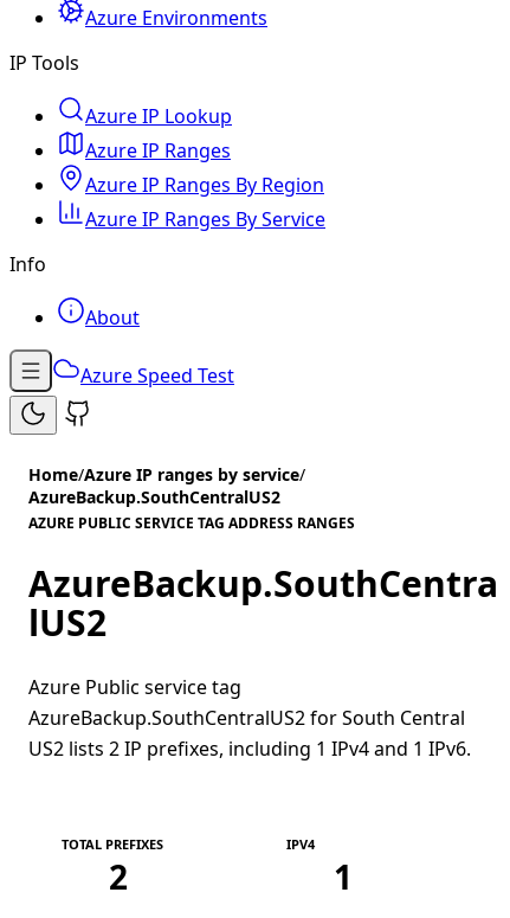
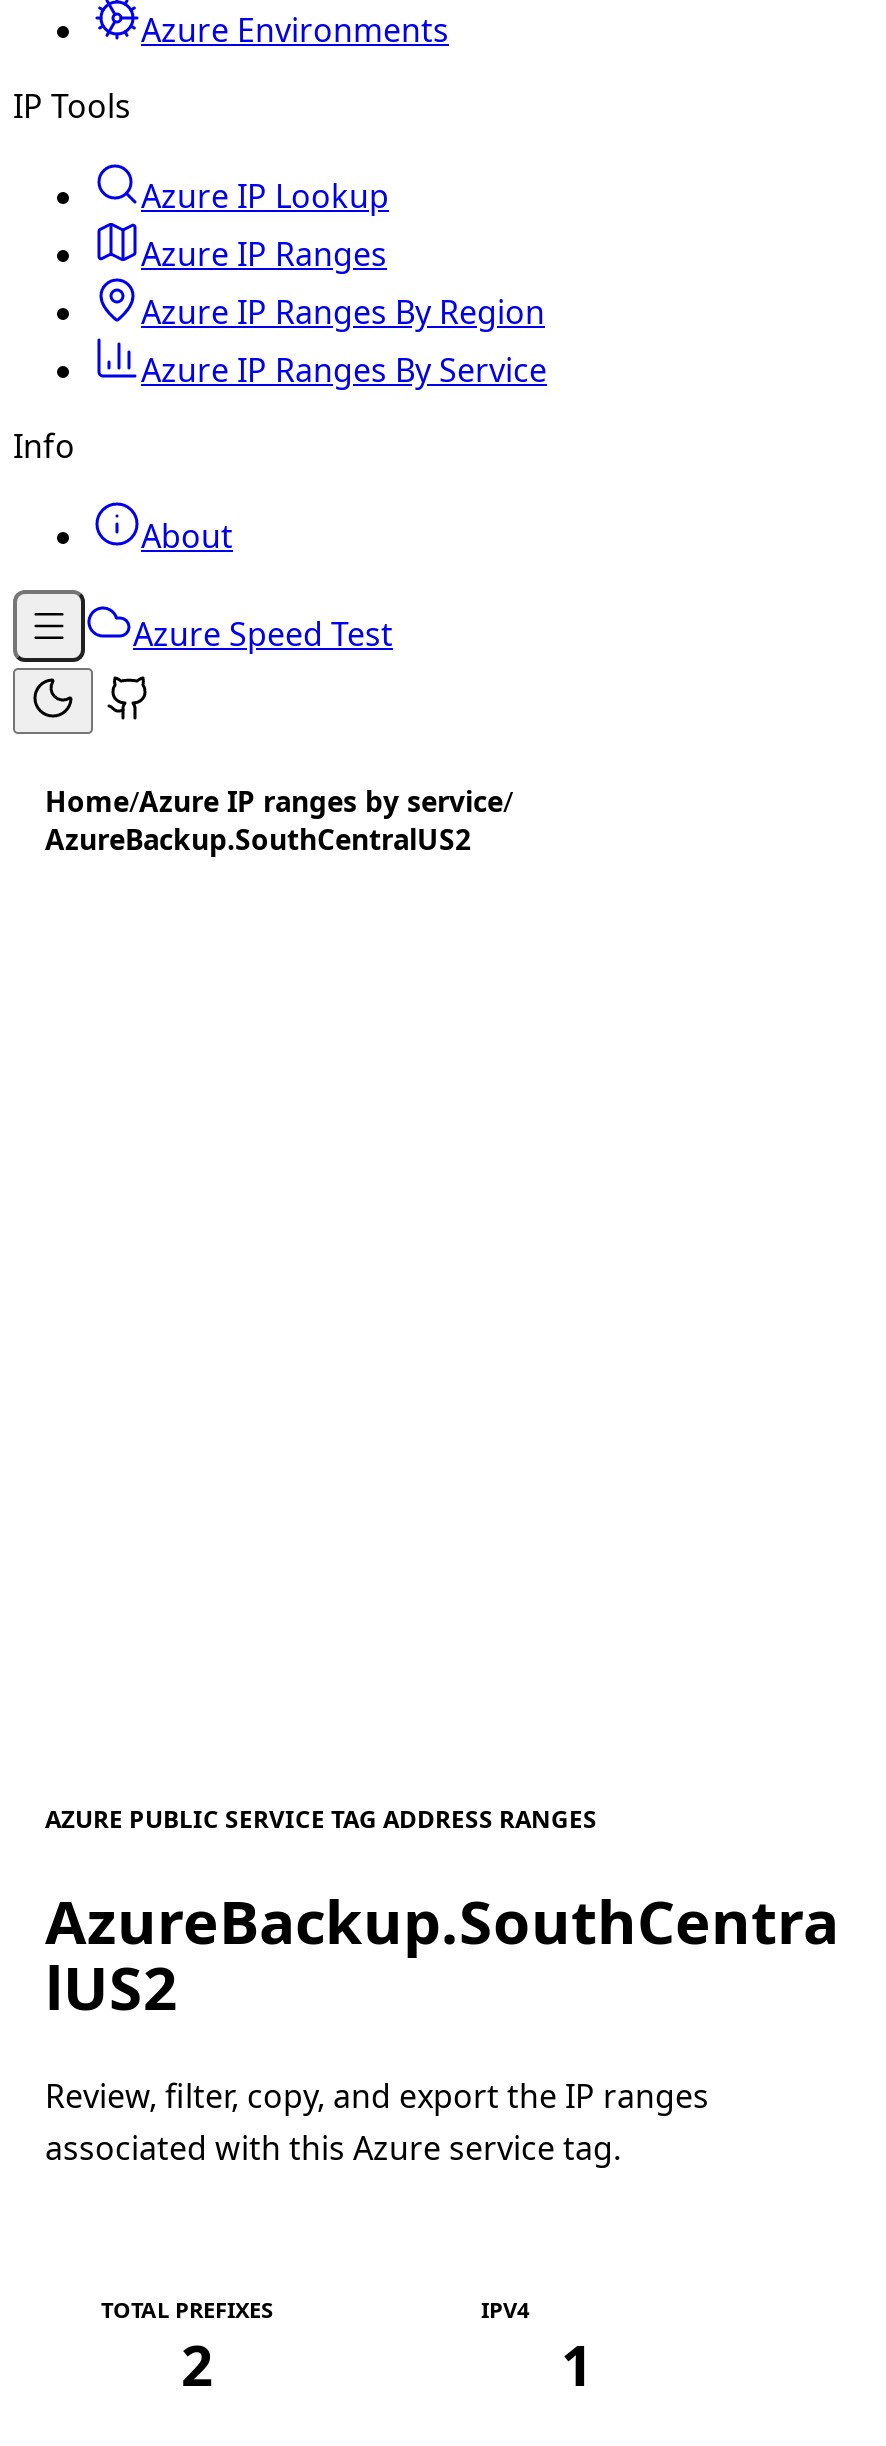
moved down: AZURE PUBLIC SERVICE TAG ADDRESS RANGES | AzureBackup.SouthCentra | lUS2

- Azure Public service tag
- AzureBackup.SouthCentralUS2 for South Central
- US2 lists 2 IP prefixes, including 1 IPv4 and 1 IPv6.
+ Review, filter, copy, and export the IP ranges
+ associated with this Azure service tag.
